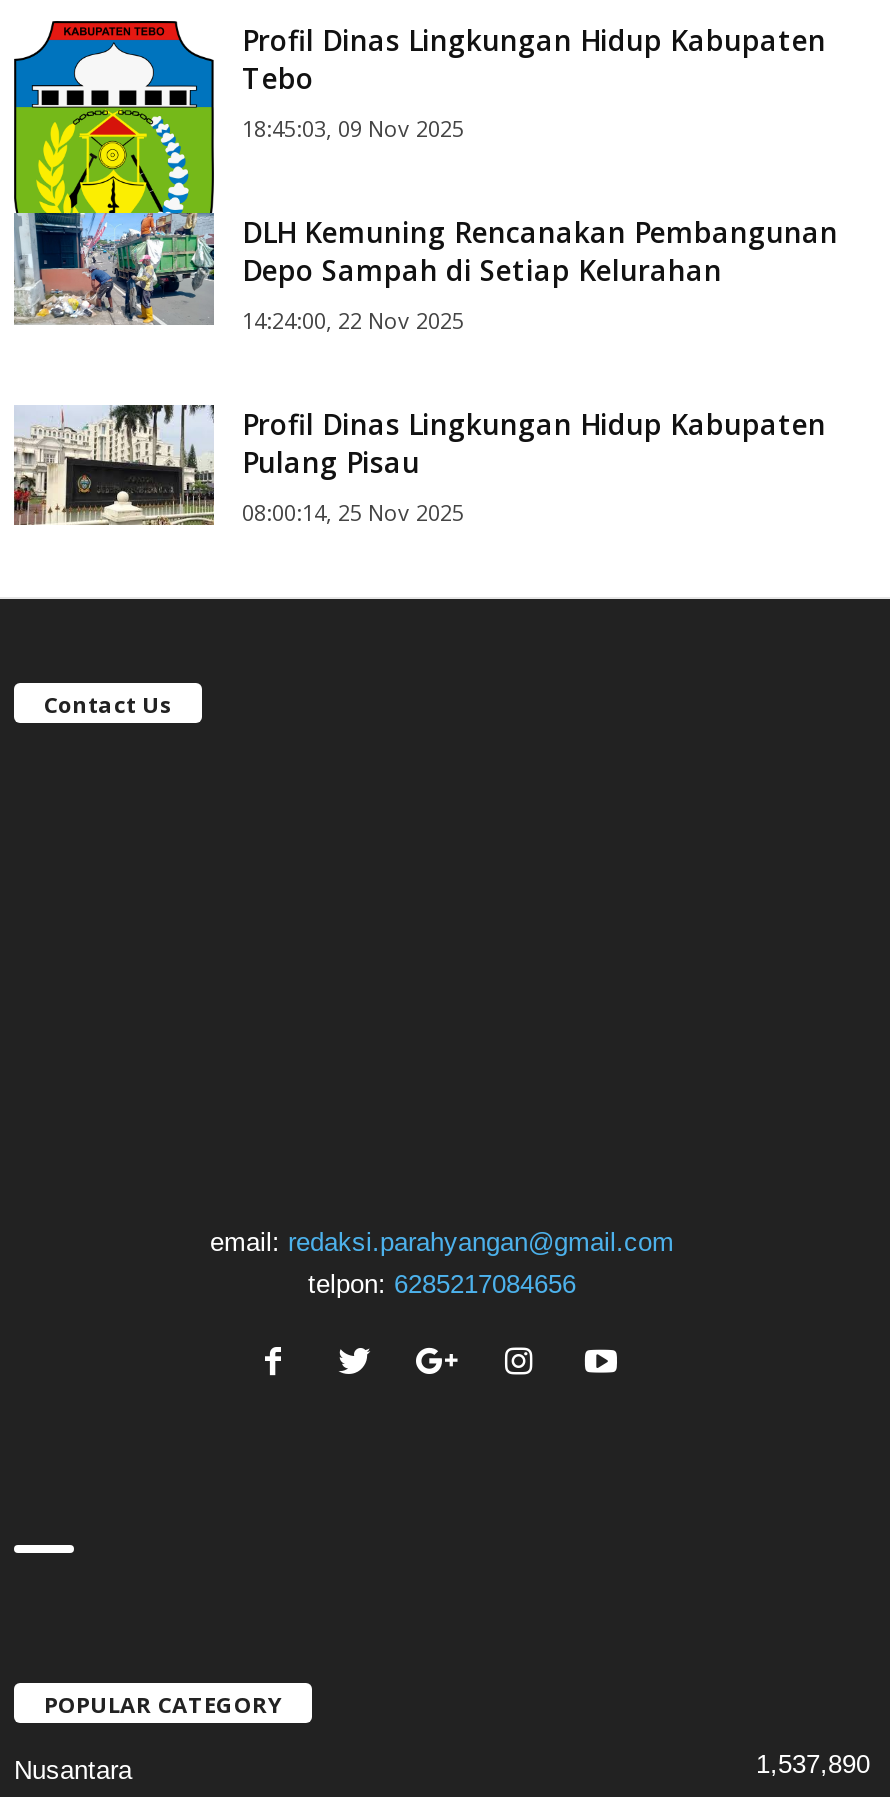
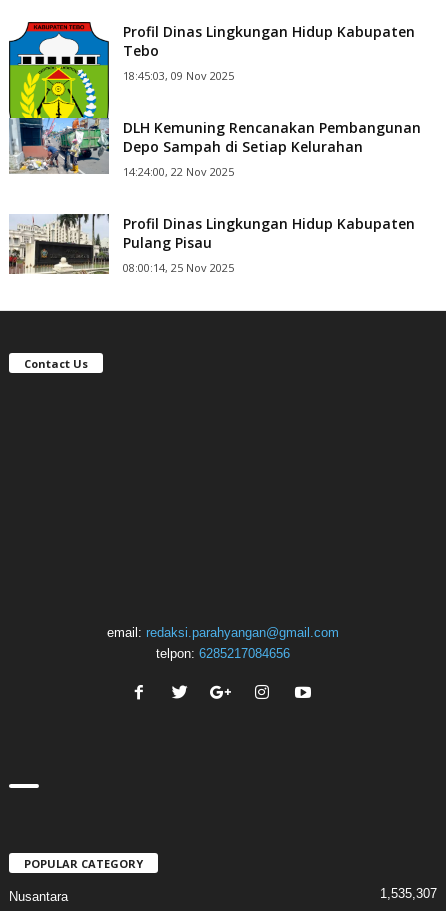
- 1,537,890
+ 1,535,307
